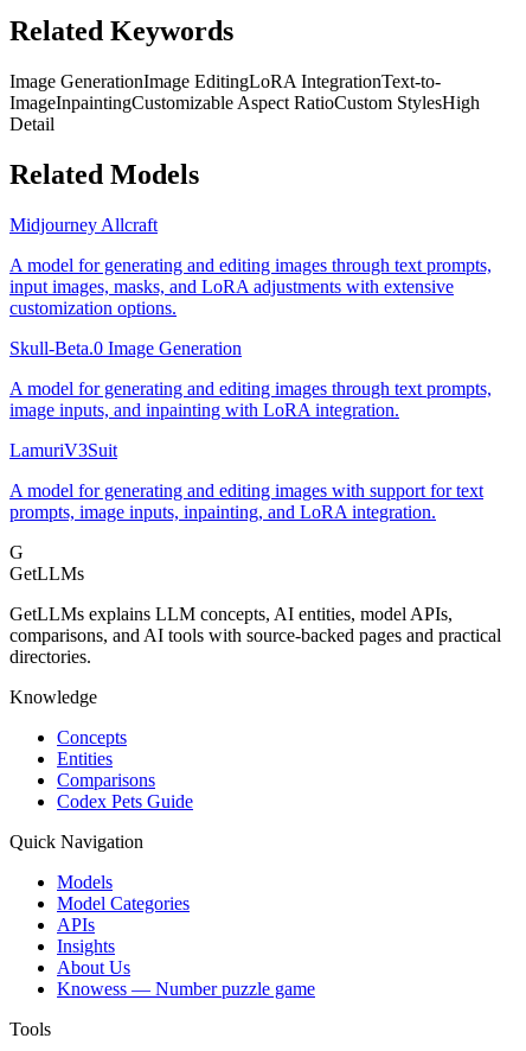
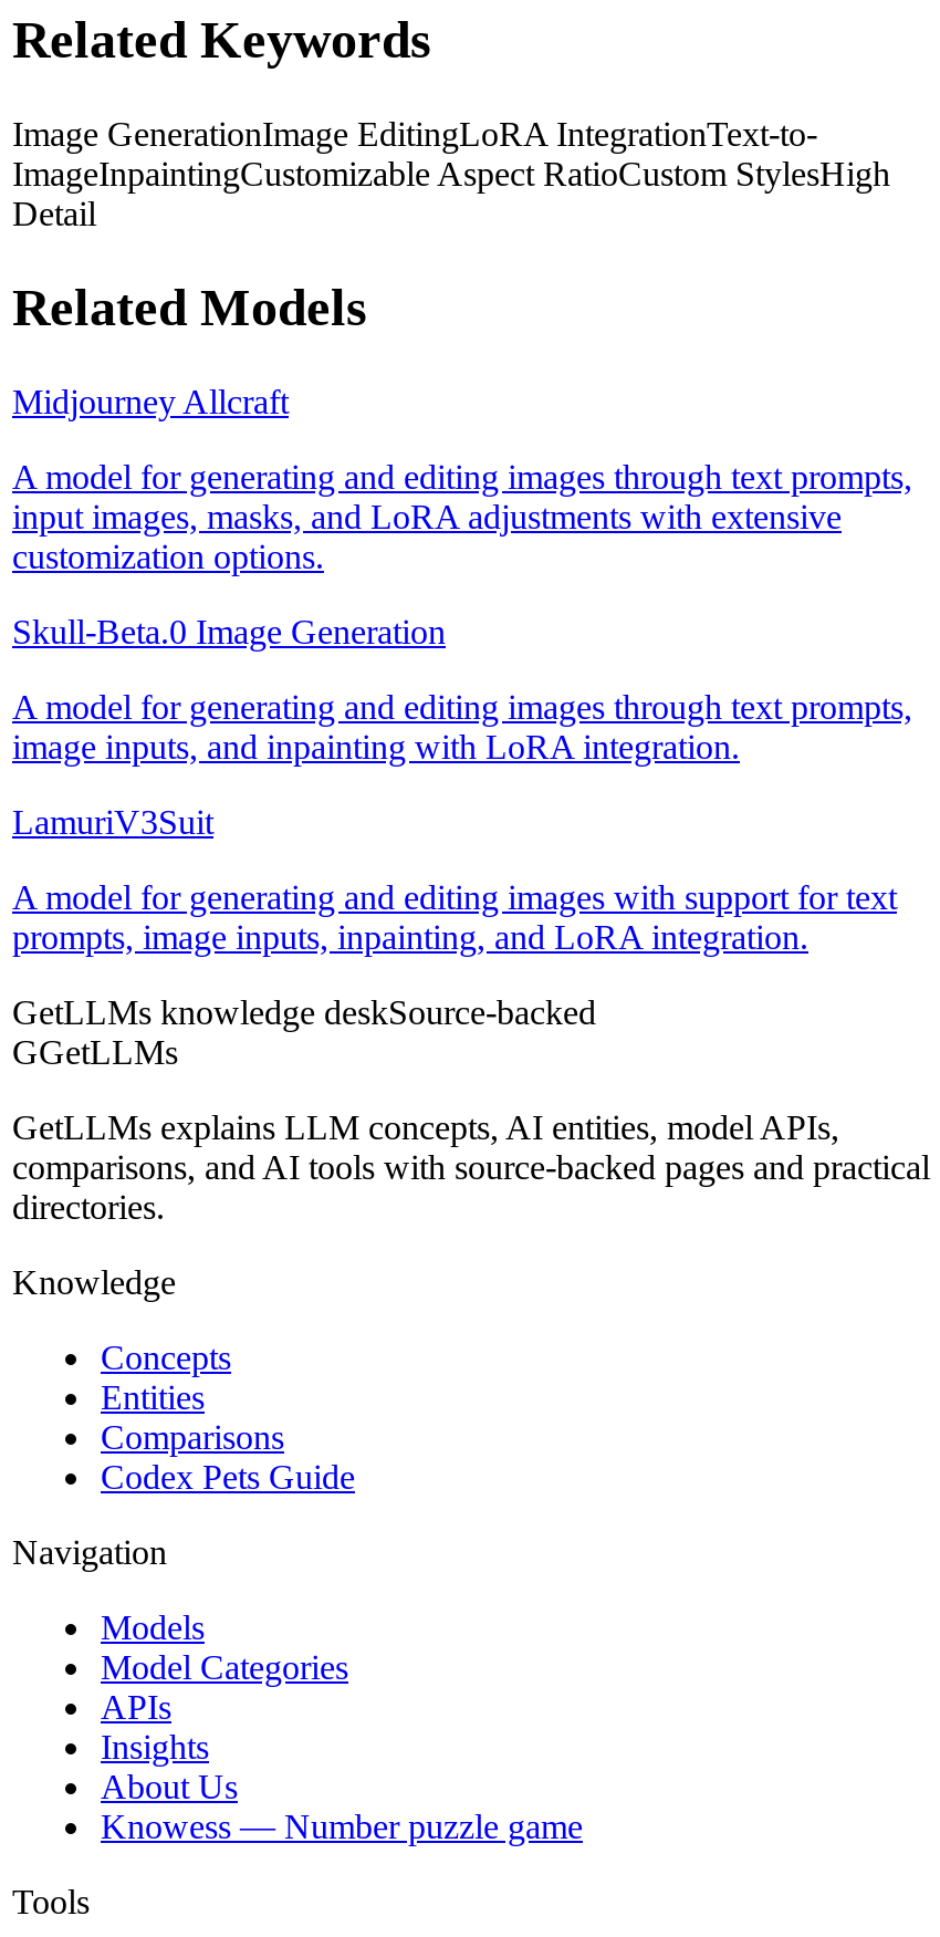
- G
- GetLLMs
+ GetLLMs knowledge deskSource-backed
+ GGetLLMs

- Quick Navigation
+ Navigation
